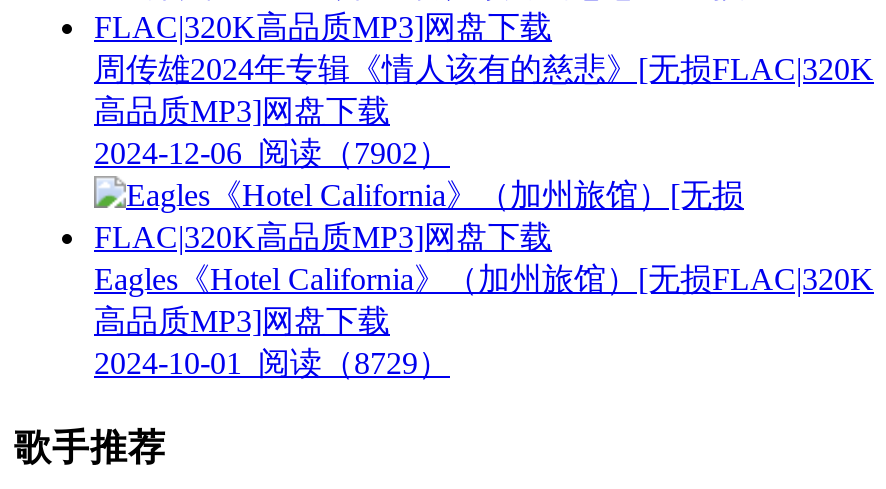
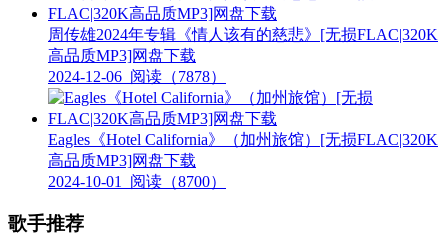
- 2024-12-06 阅读（7902）
+ 2024-12-06 阅读（7878）

- 2024-10-01 阅读（8729）
+ 2024-10-01 阅读（8700）
